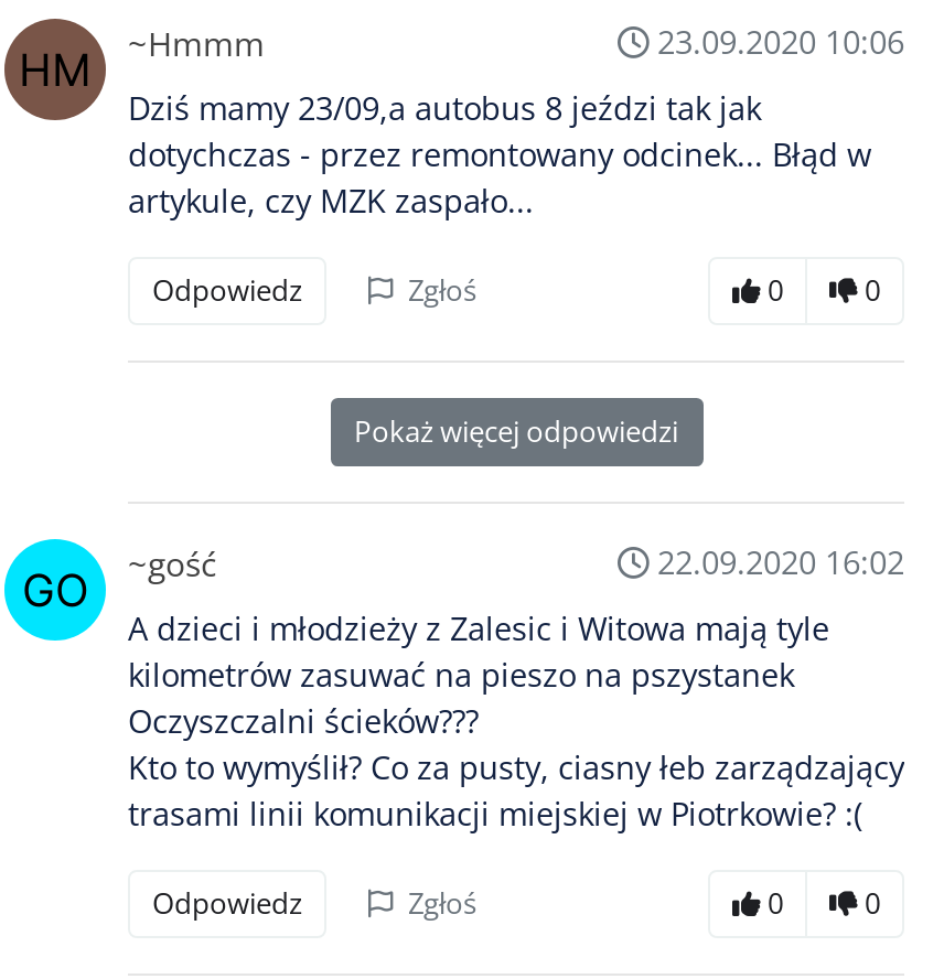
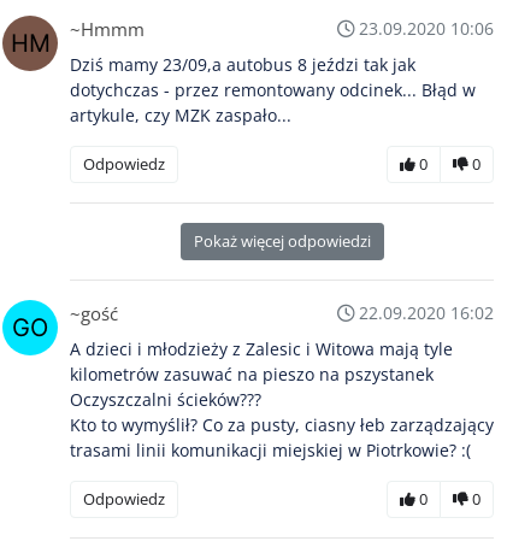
- Zgłoś

- Zgłoś
